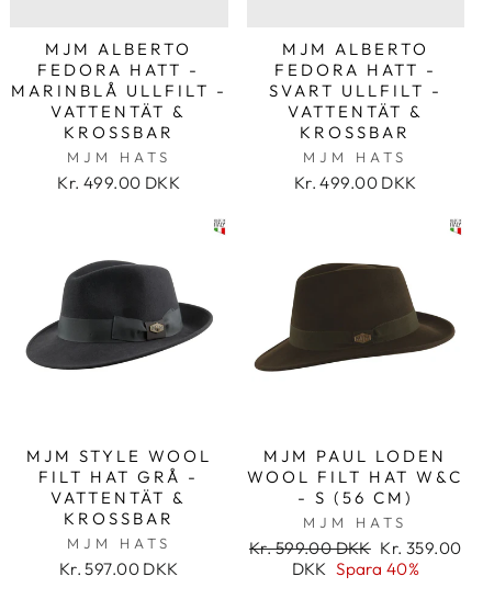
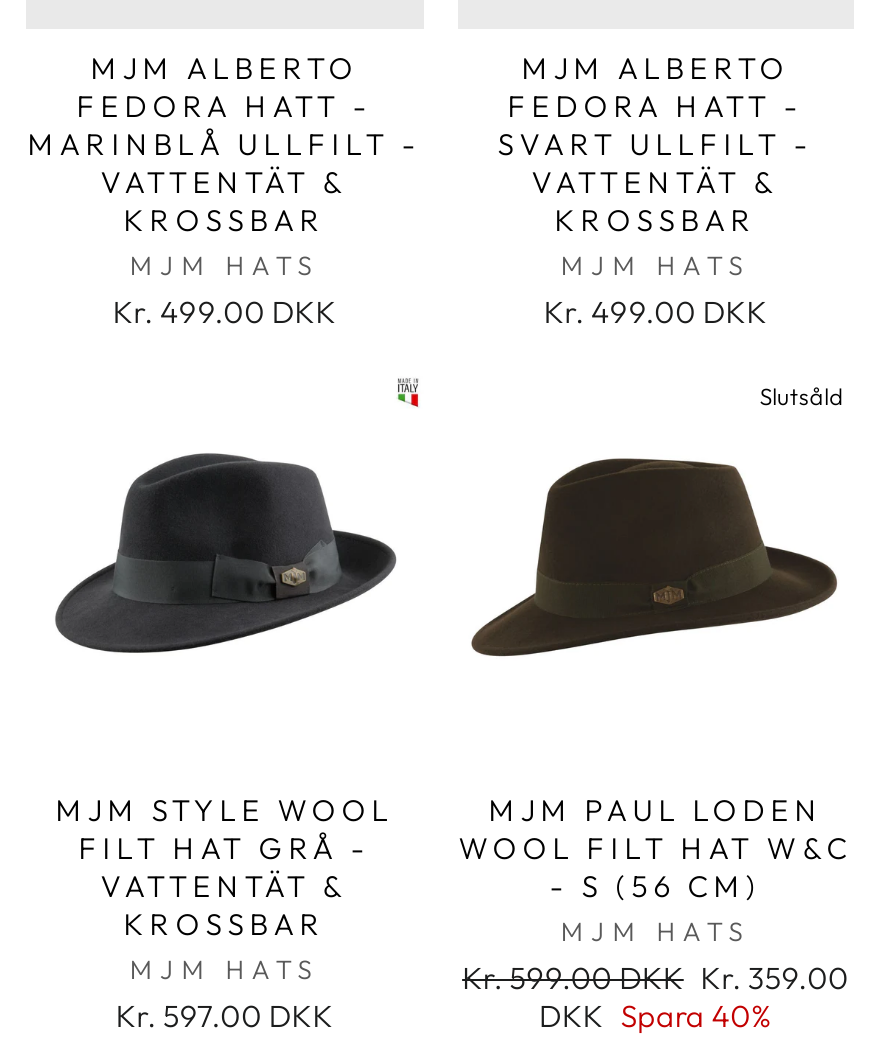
+ Slutsåld
